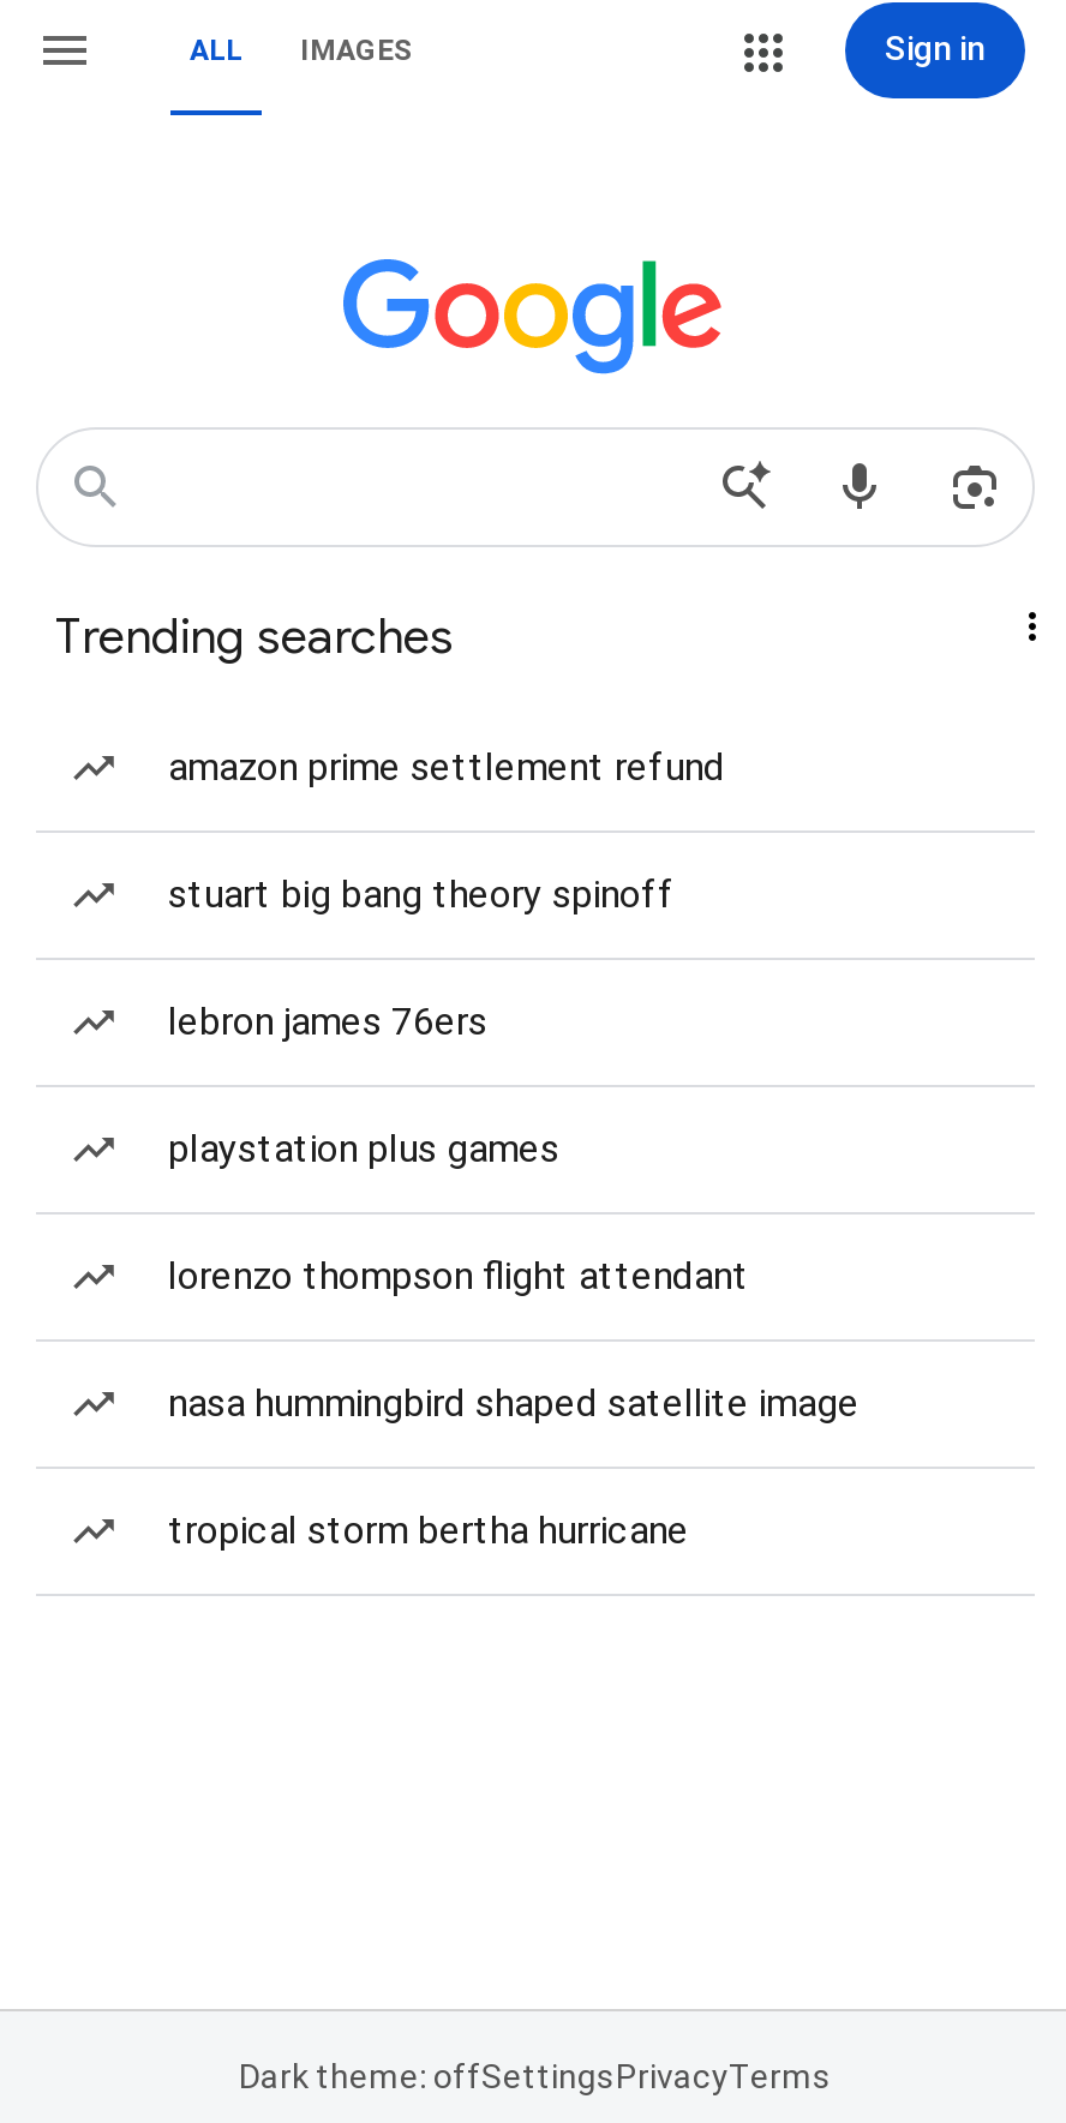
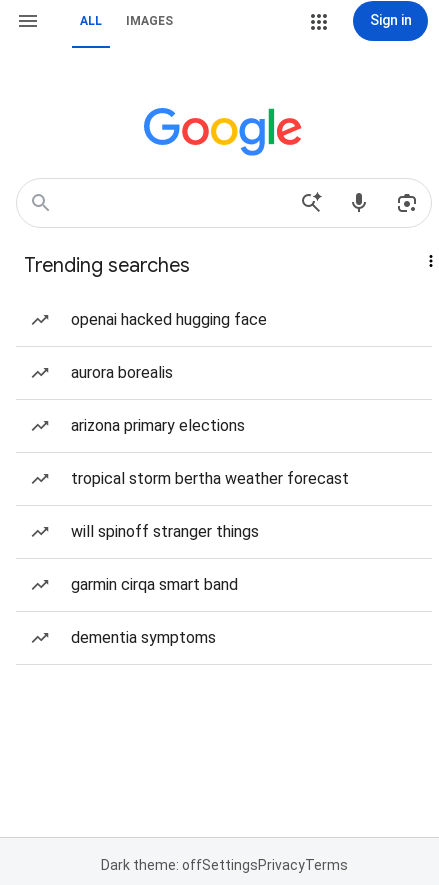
- amazon prime settlement refund
+ openai hacked hugging face

- stuart big bang theory spinoff
+ aurora borealis

- lebron james 76ers
+ arizona primary elections

- playstation plus games
+ tropical storm bertha weather forecast

- lorenzo thompson flight attendant
+ will spinoff stranger things

- nasa hummingbird shaped satellite image
+ garmin cirqa smart band

- tropical storm bertha hurricane
+ dementia symptoms
